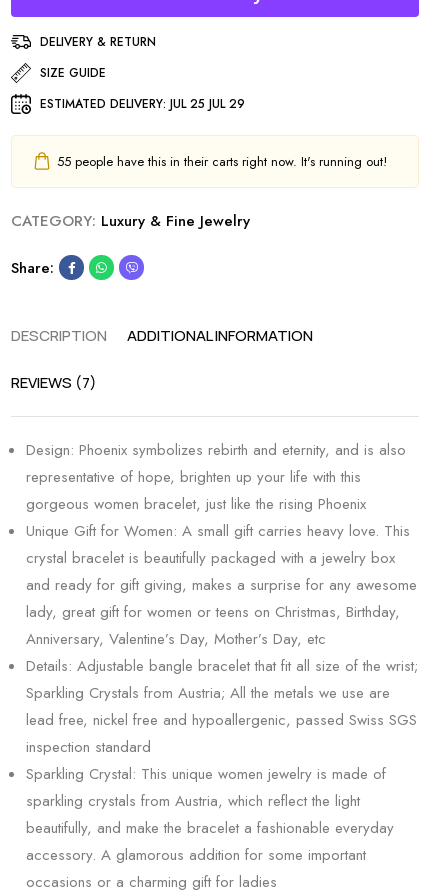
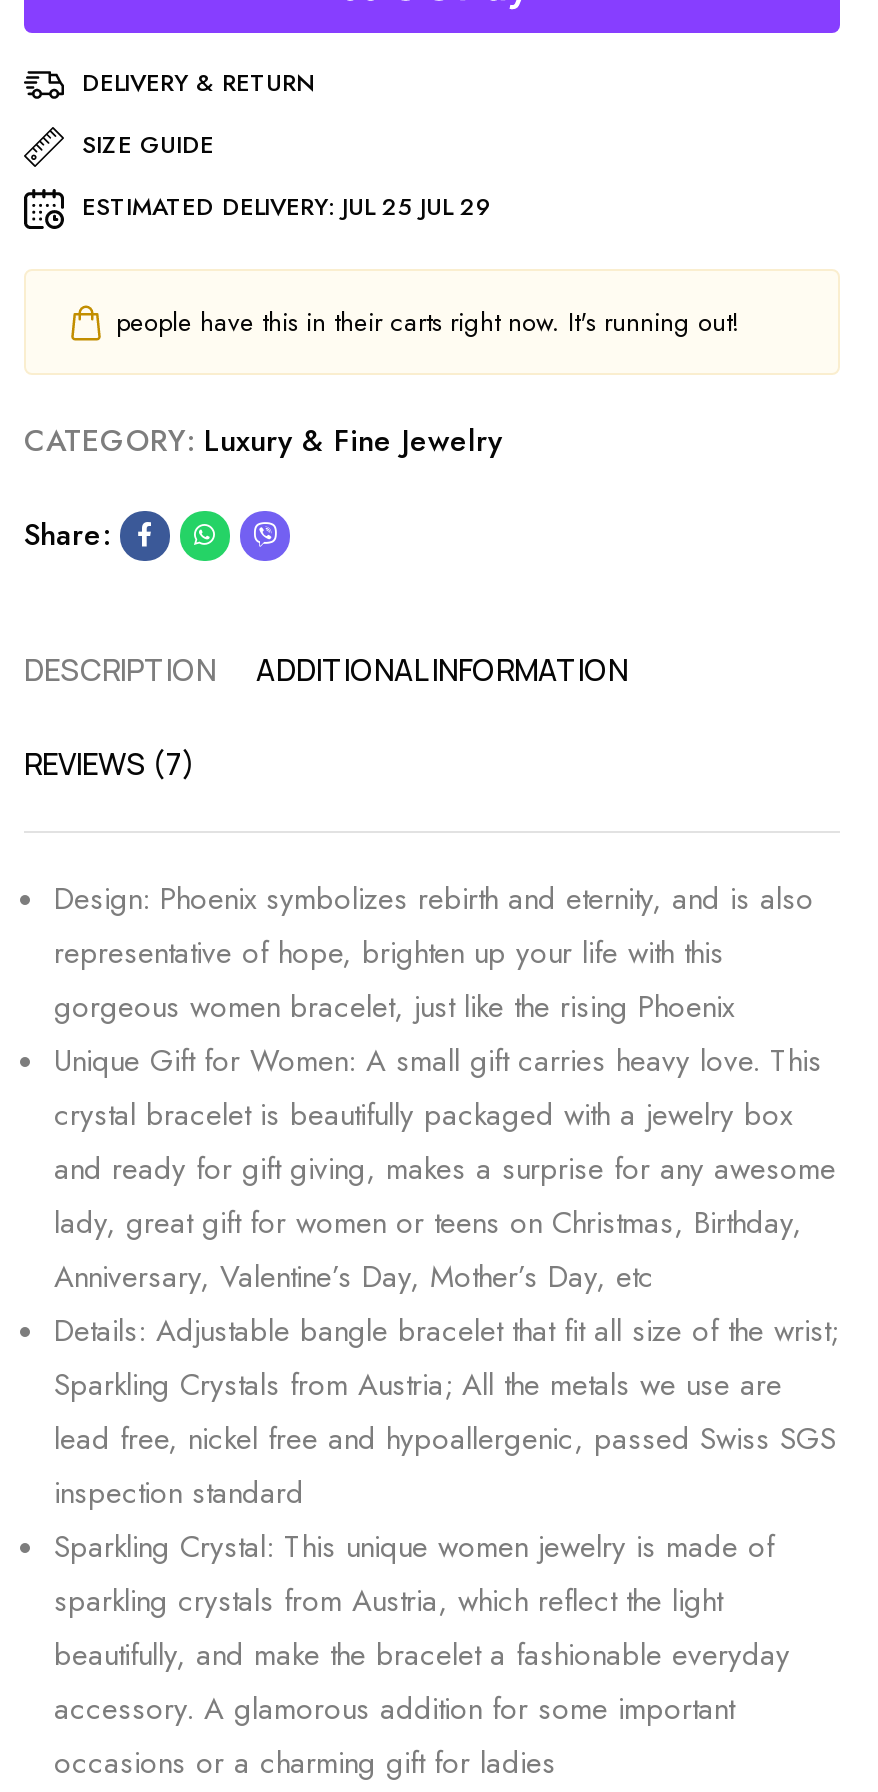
- 55 people have this in their carts right now. It's running out!
+ people have this in their carts right now. It's running out!
